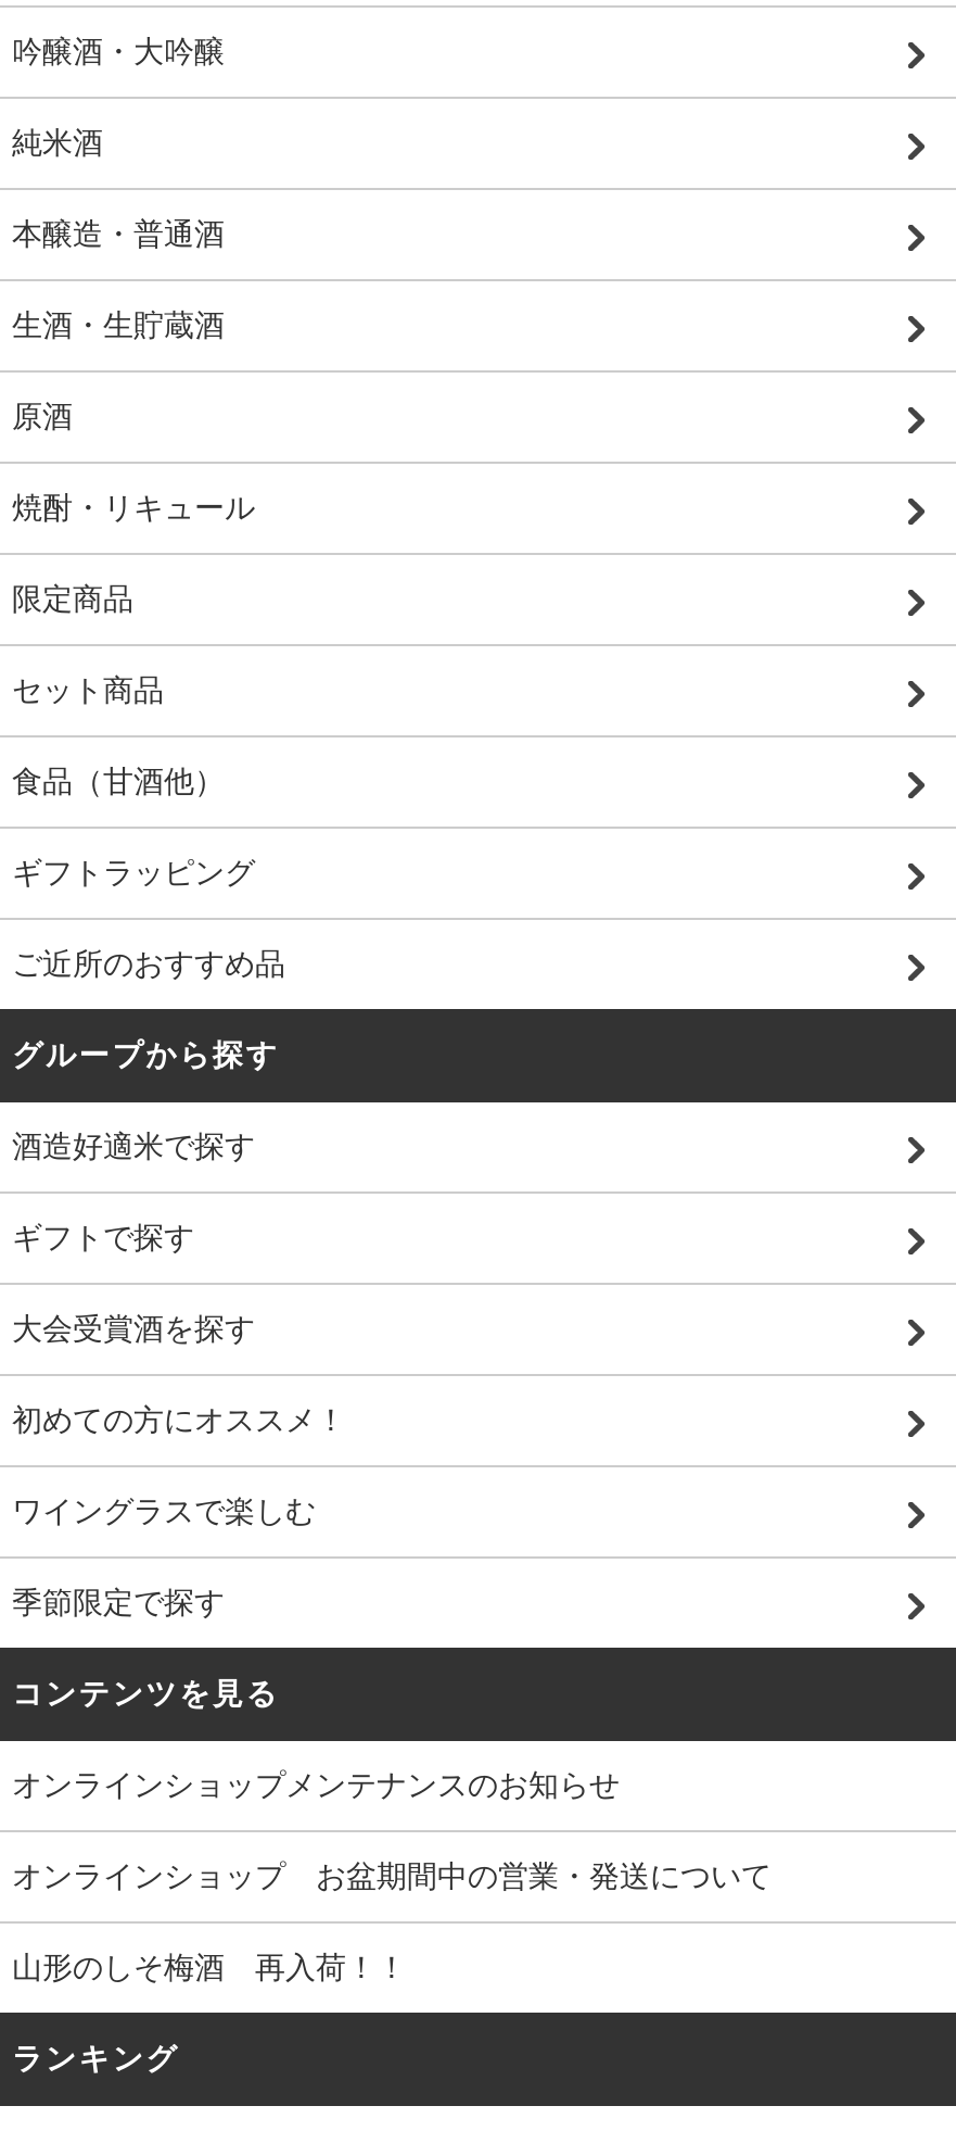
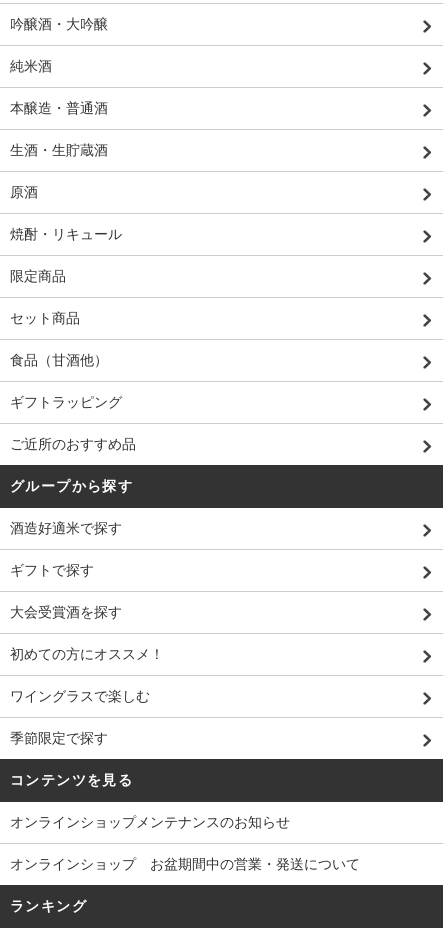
- 山形のしそ梅酒 再入荷！！
